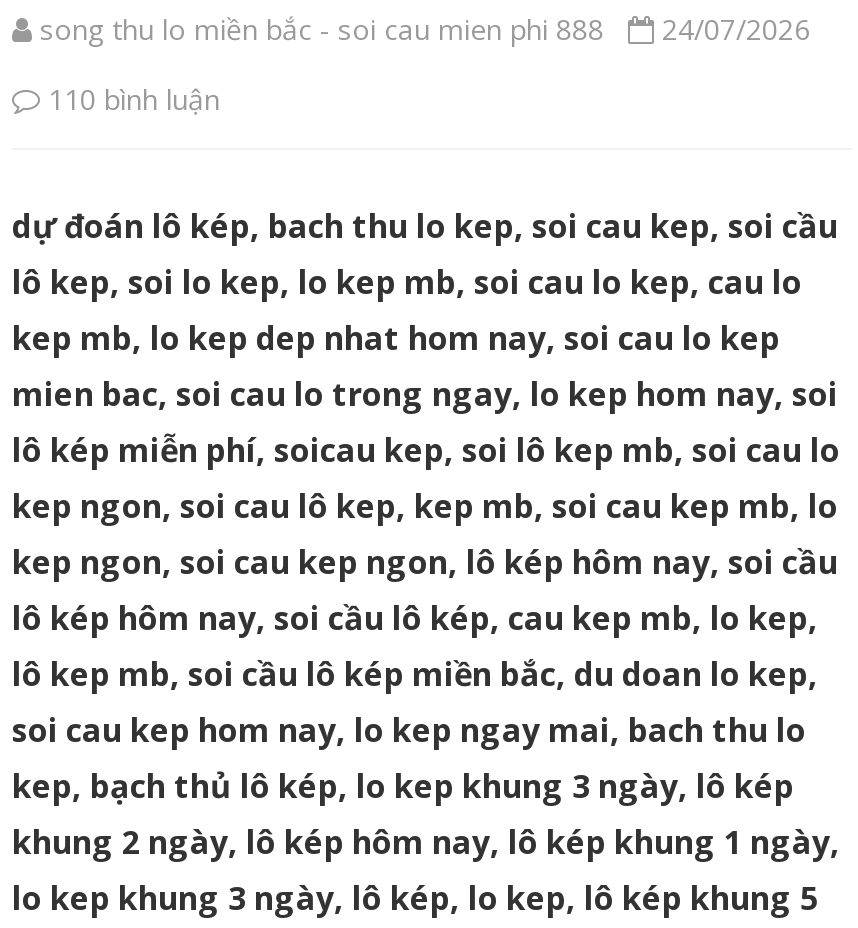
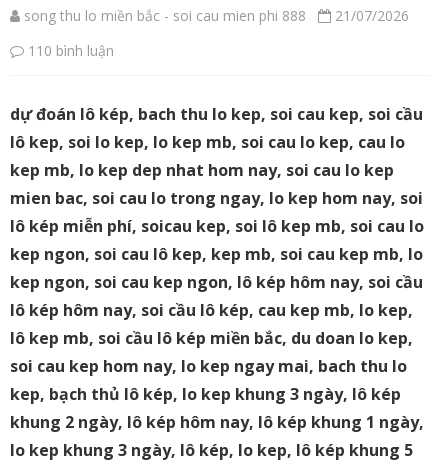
- song thu lo miền bắc - soi cau mien phi 888 24/07/2026
+ song thu lo miền bắc - soi cau mien phi 888 21/07/2026
